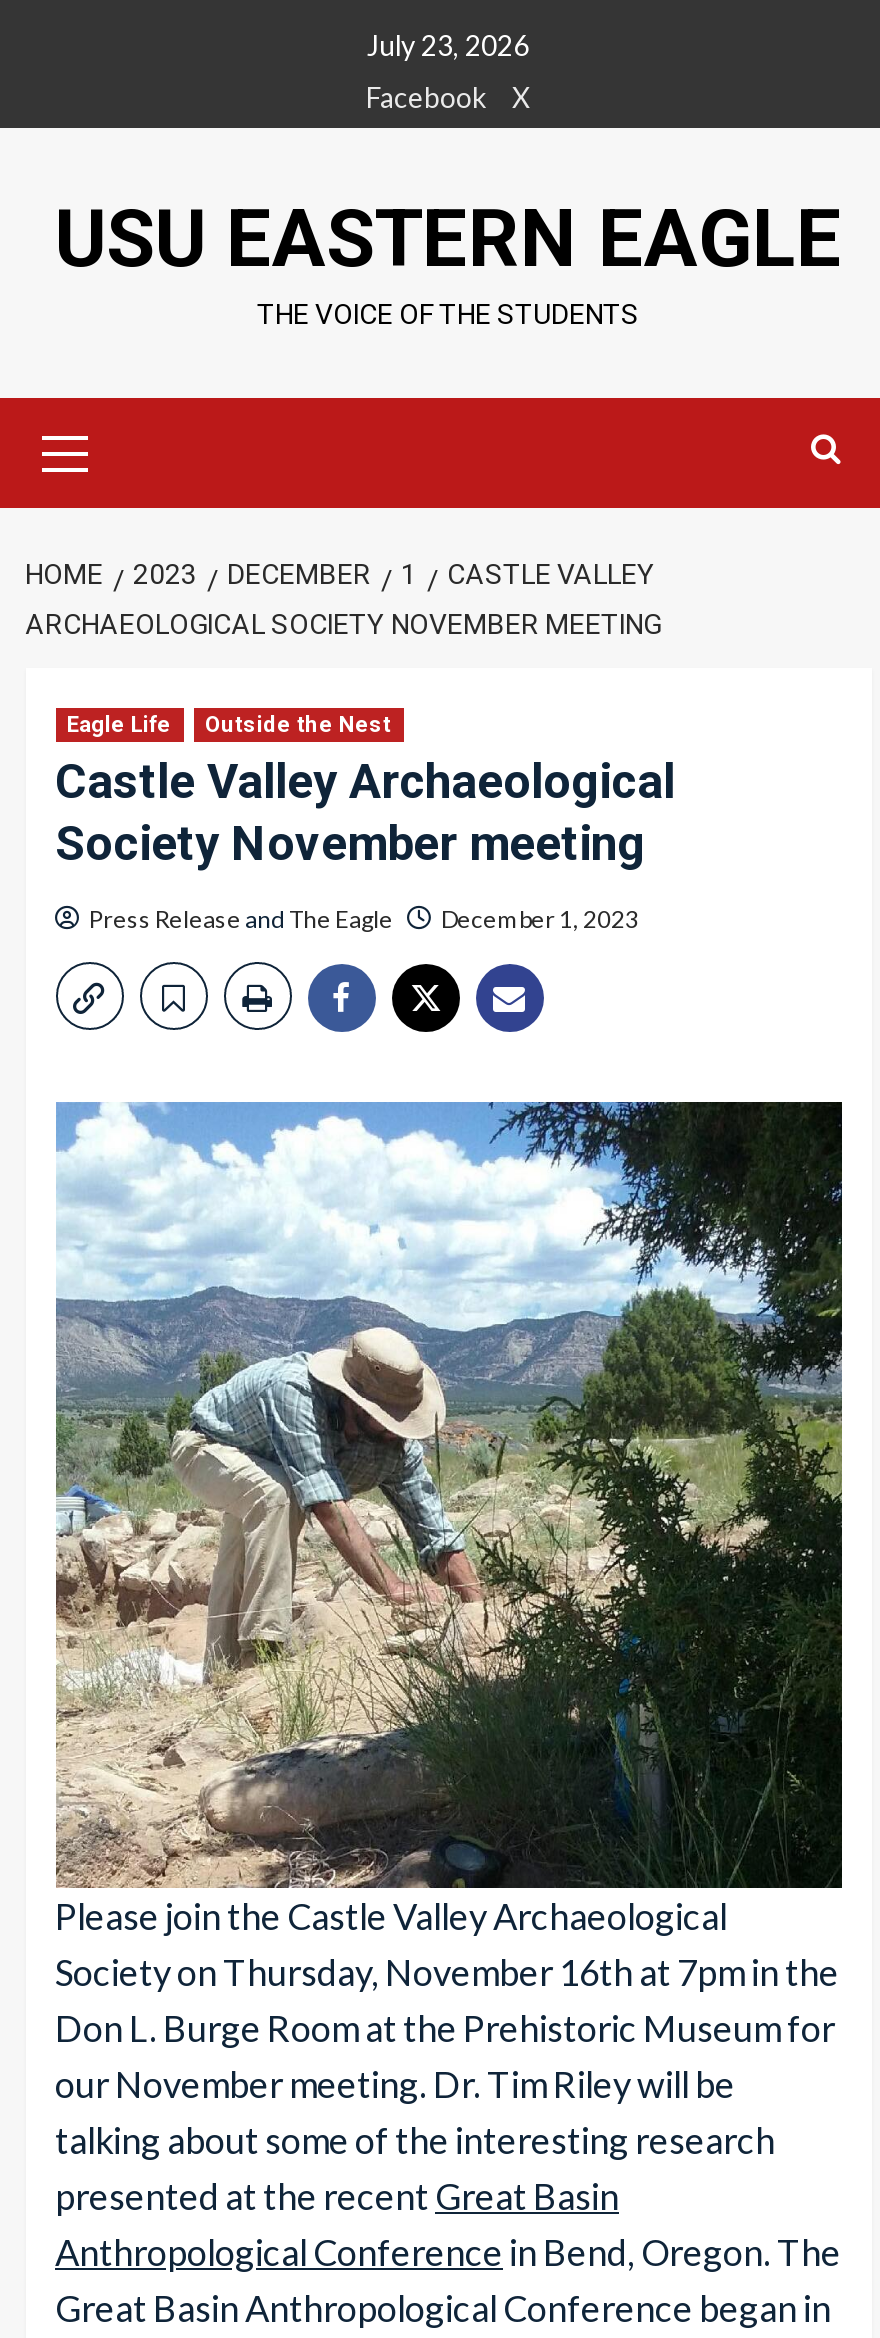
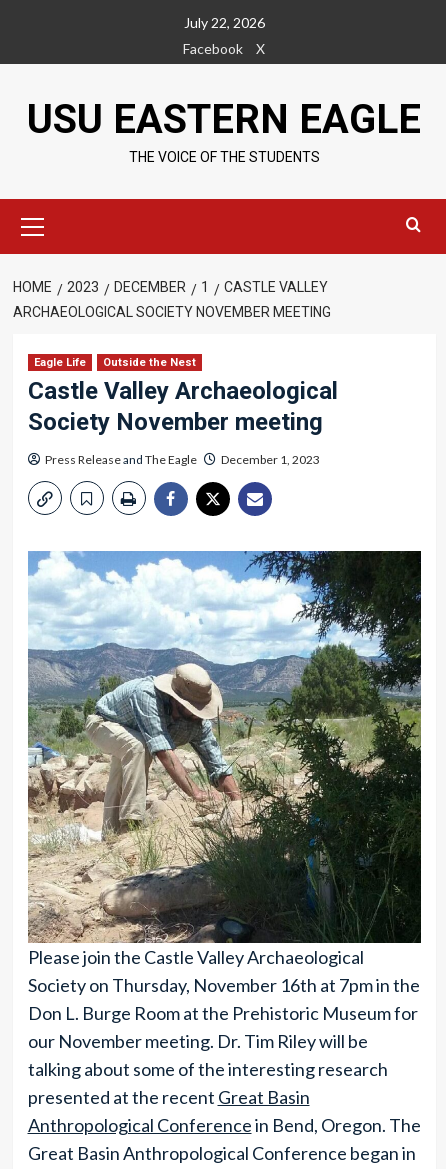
- July 23, 2026
+ July 22, 2026
